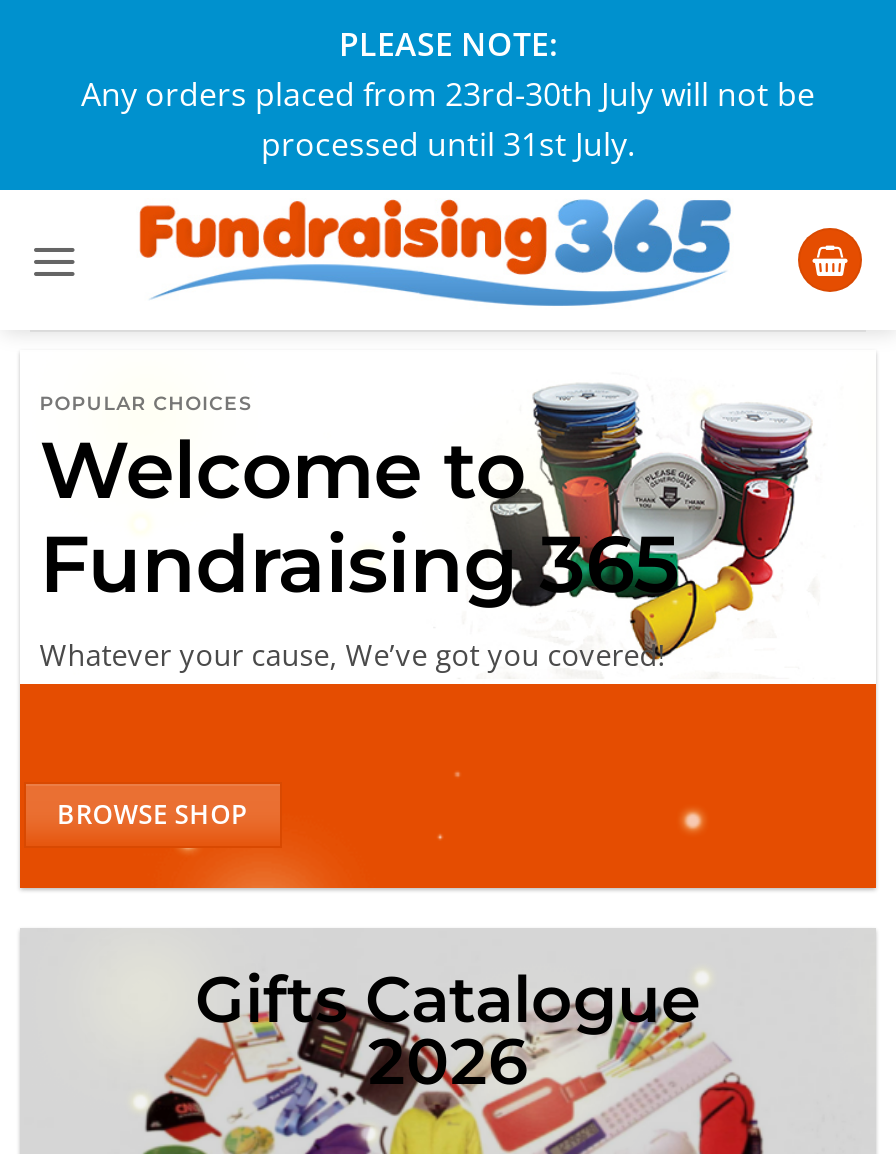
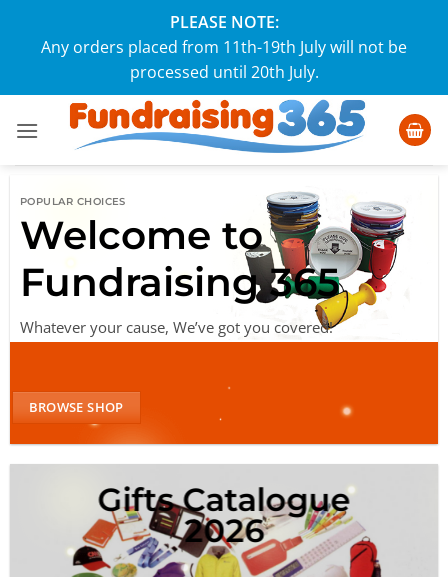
- Any orders placed from 23rd-30th July will not be
+ Any orders placed from 11th-19th July will not be

- processed until 31st July.
+ processed until 20th July.
